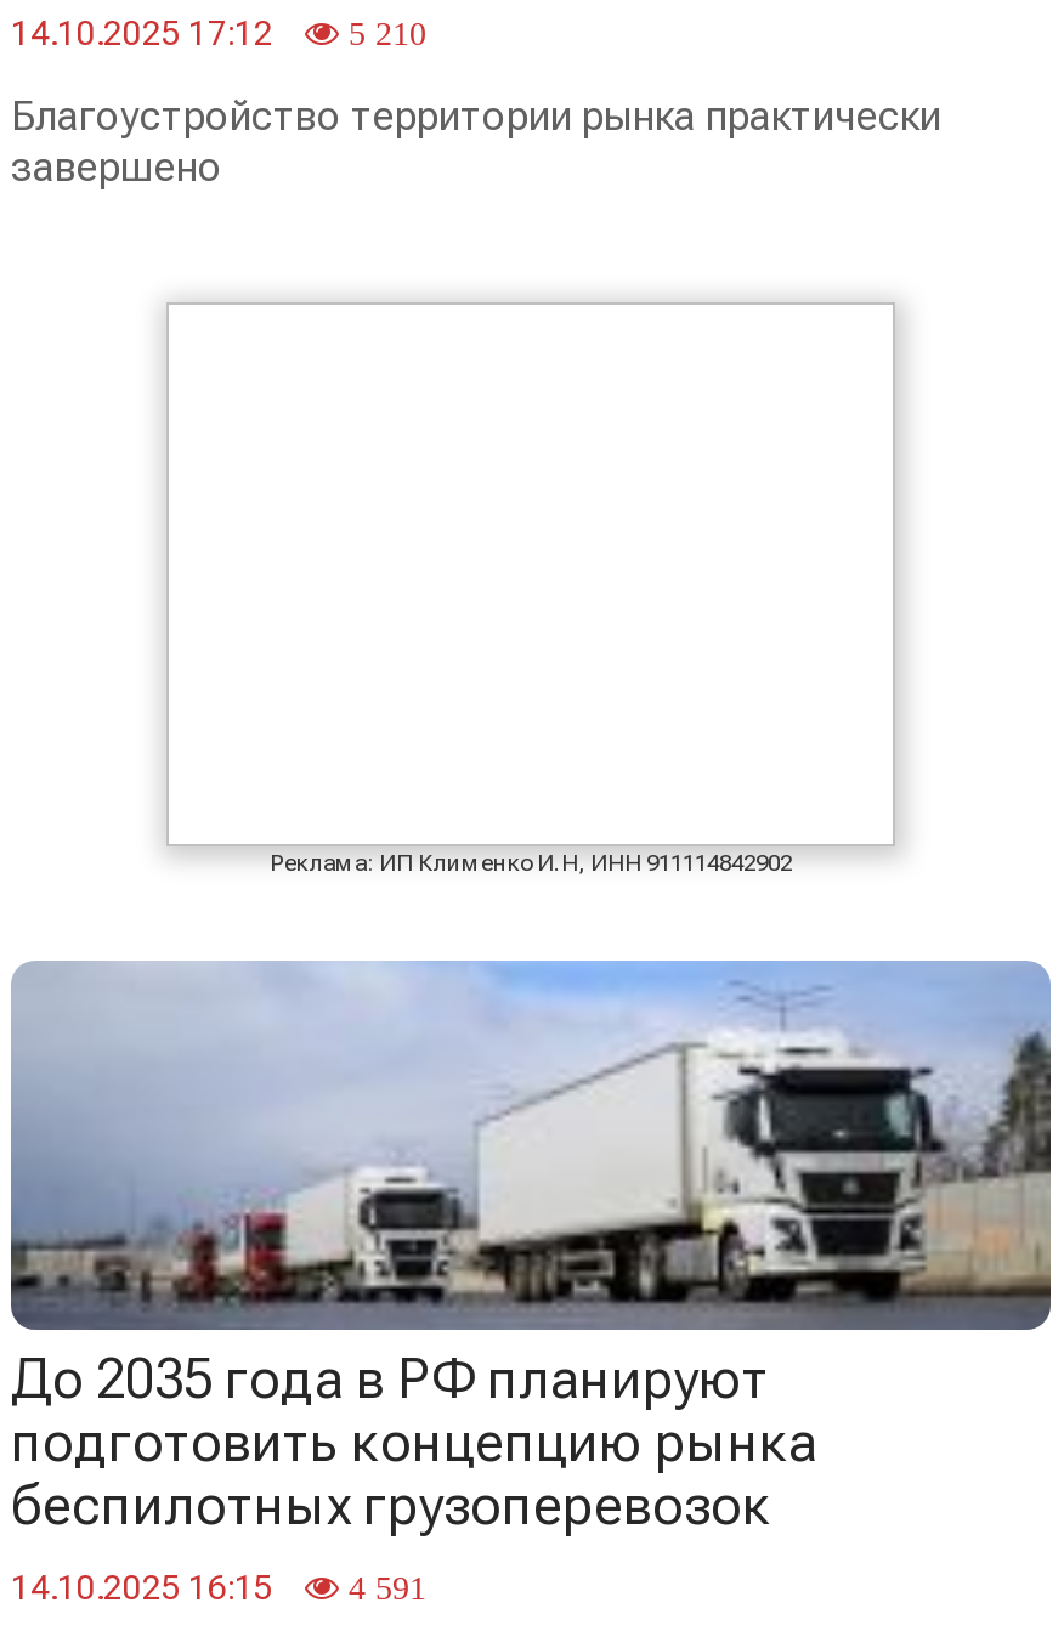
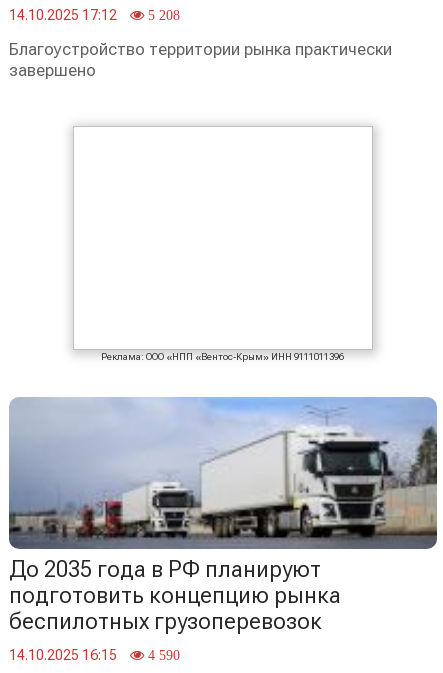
- 14.10.2025 17:12 5 210
+ 14.10.2025 17:12 5 208

- Реклама: ИП Клименко И.Н, ИНН 911114842902
+ Реклама: ООО «НПП «Вентос-Крым» ИНН 9111011396

- 14.10.2025 16:15 4 591
+ 14.10.2025 16:15 4 590
